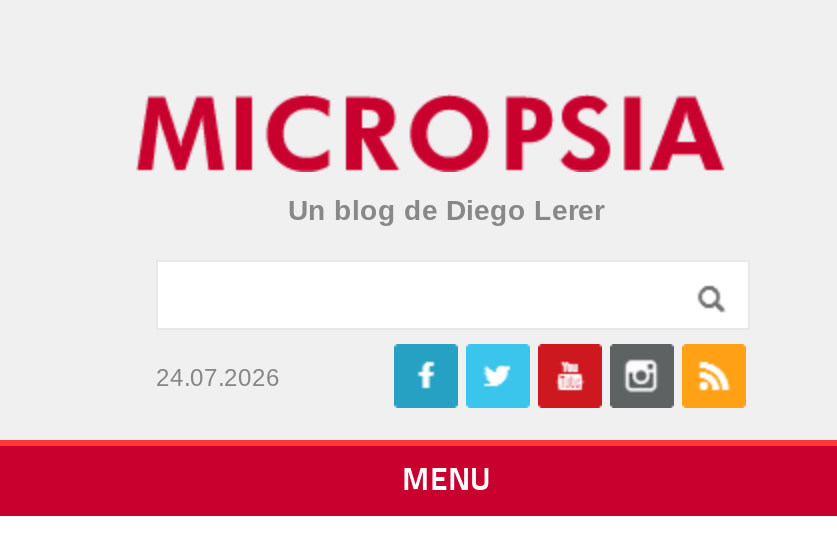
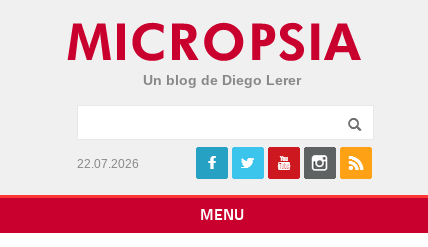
- 24.07.2026
+ 22.07.2026
